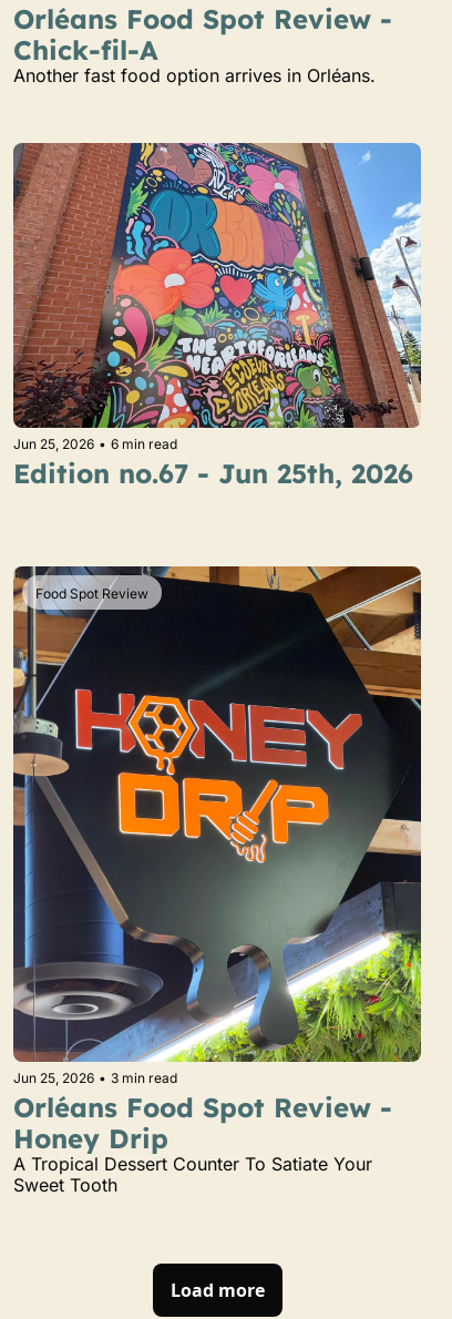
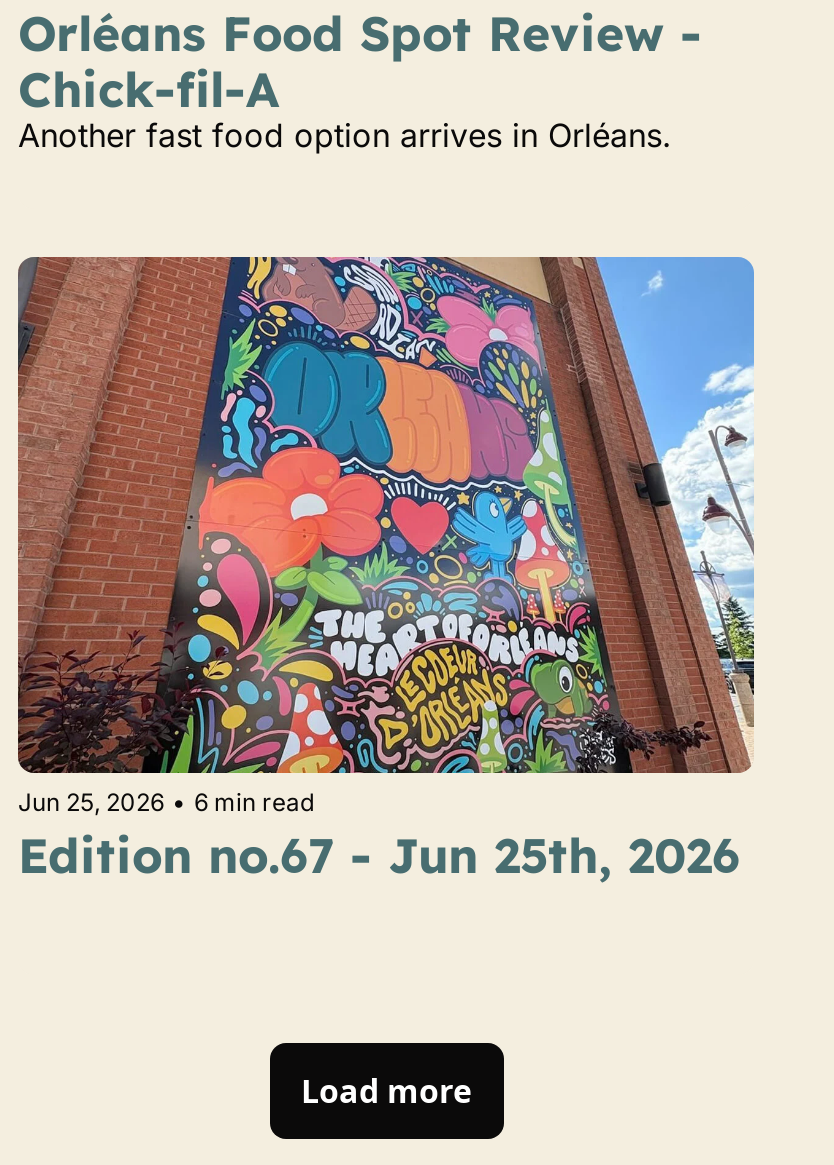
- [image]
- Food Spot Review

- Jun 25, 2026 • 3 min read
- Orléans Food Spot Review -
- Honey Drip
- A Tropical Dessert Counter To Satiate Your
- Sweet Tooth
